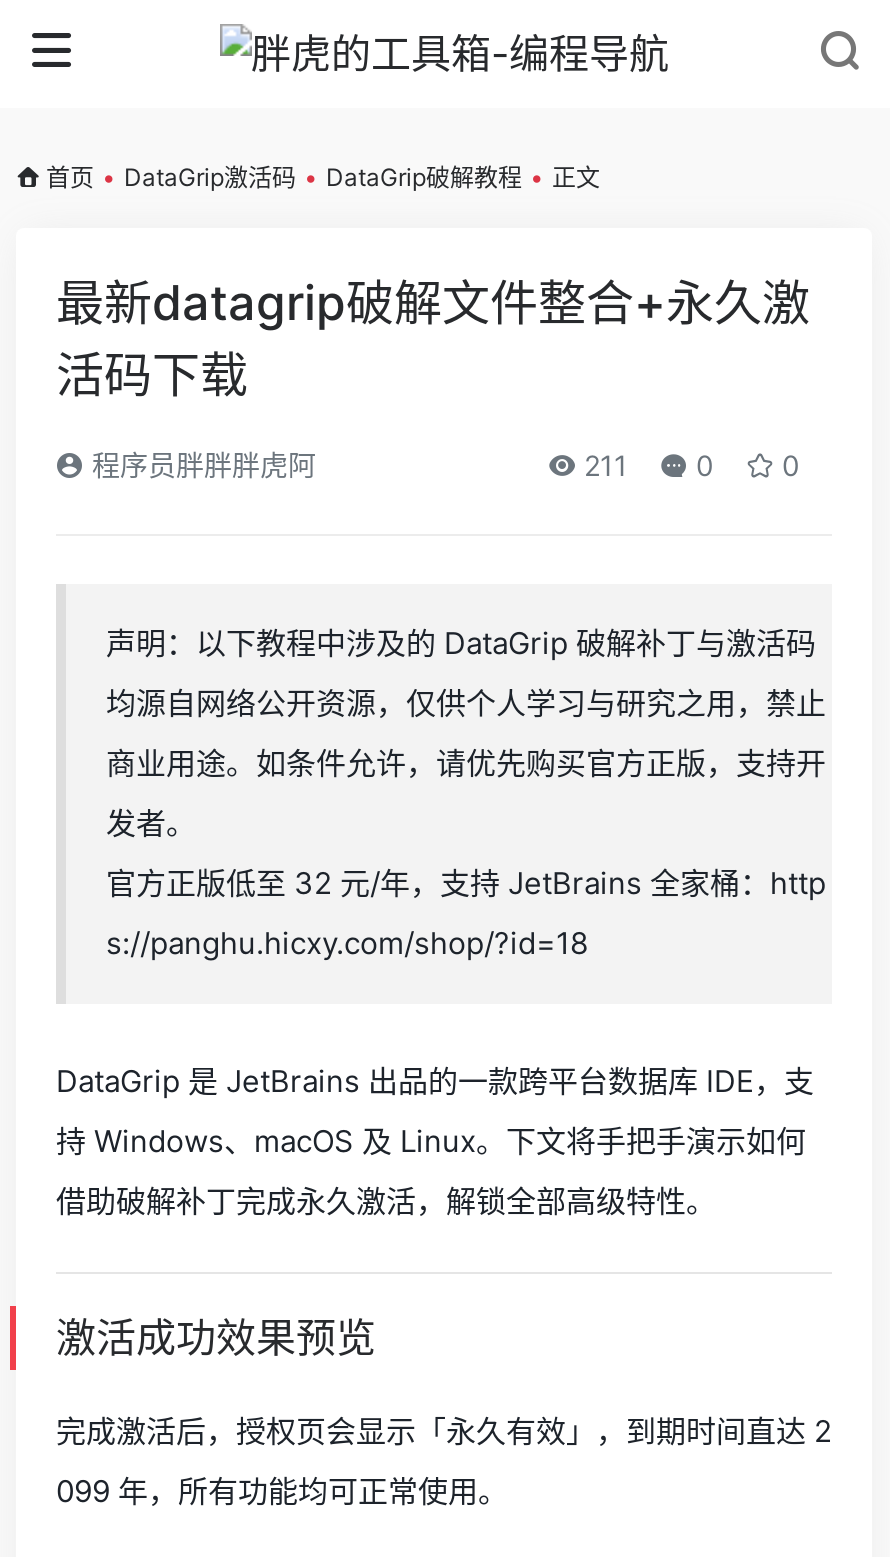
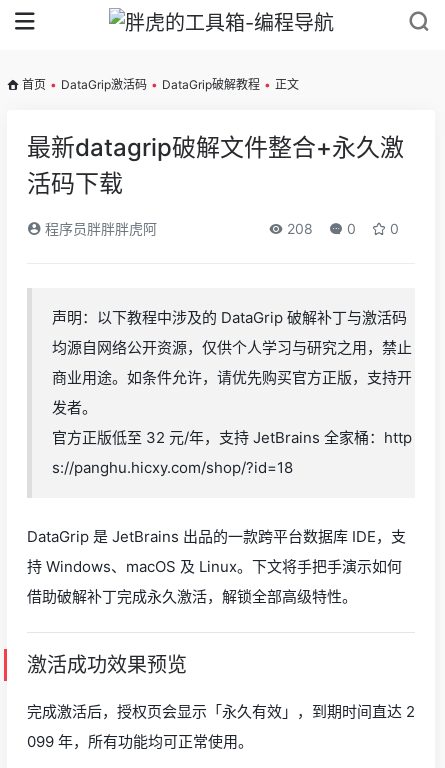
- 211 0 0
+ 208 0 0
